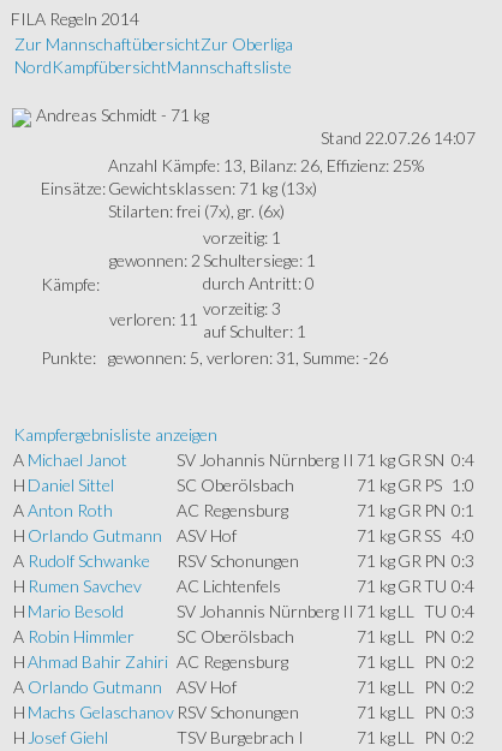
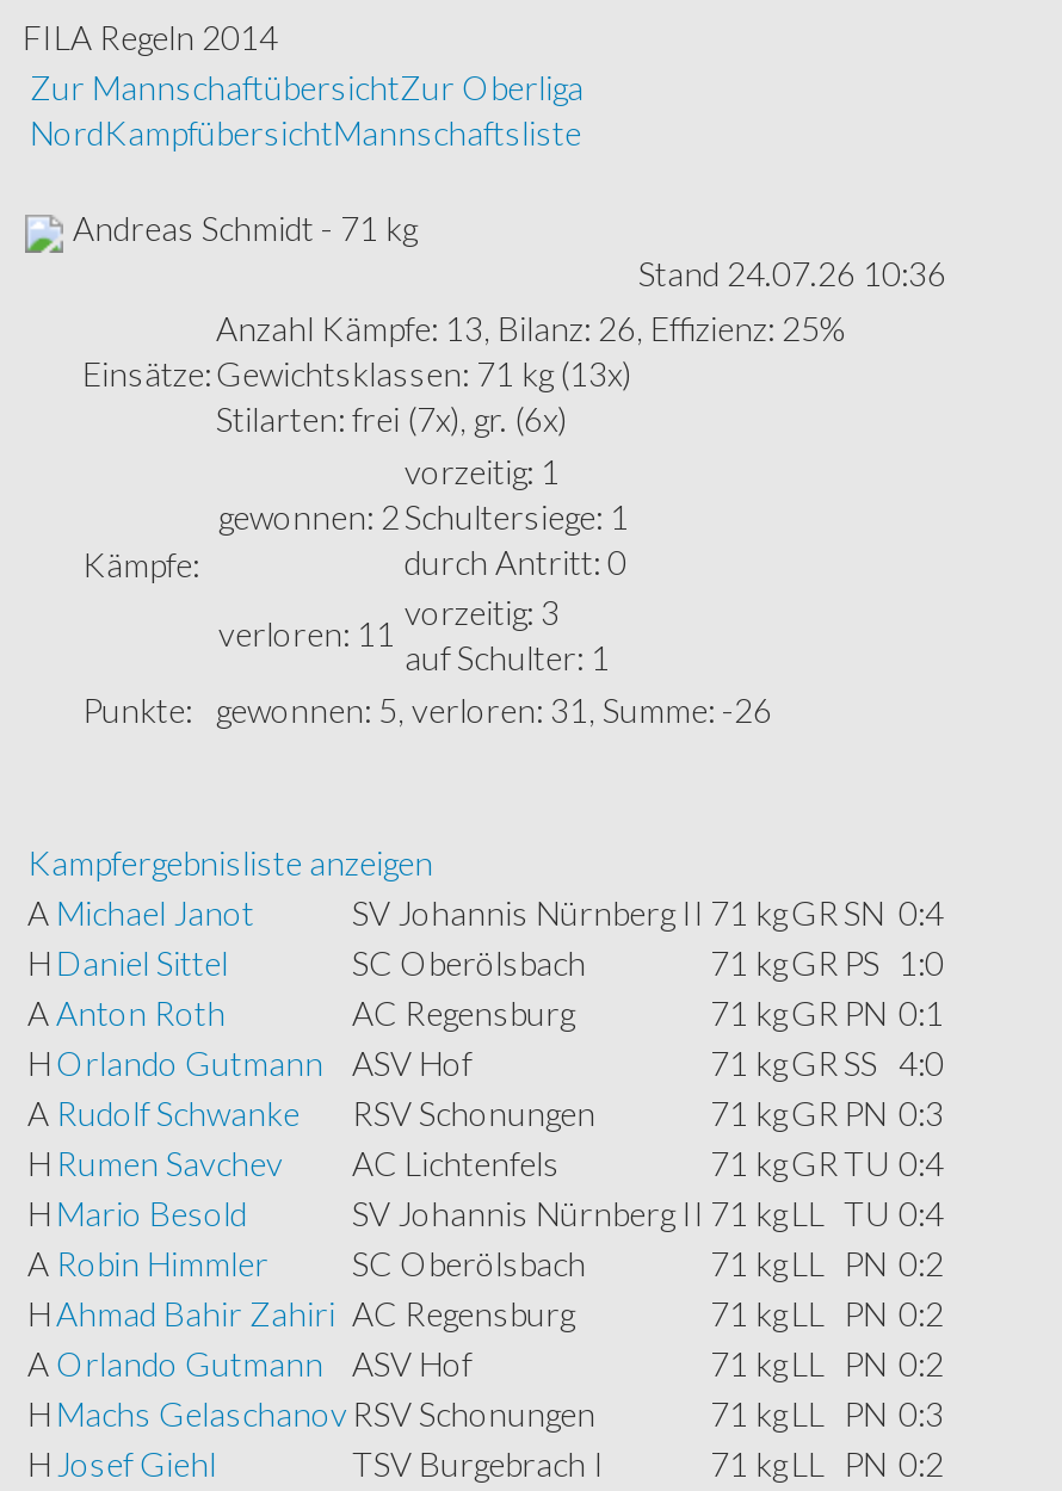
- Stand 22.07.26 14:07
+ Stand 24.07.26 10:36
